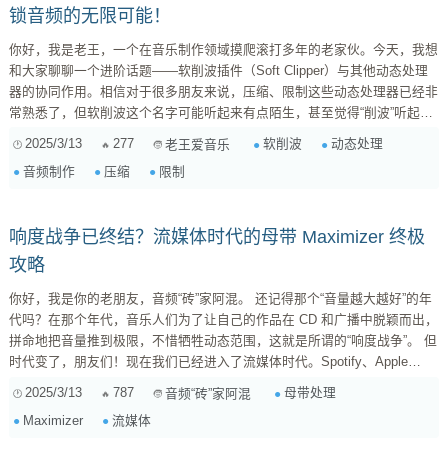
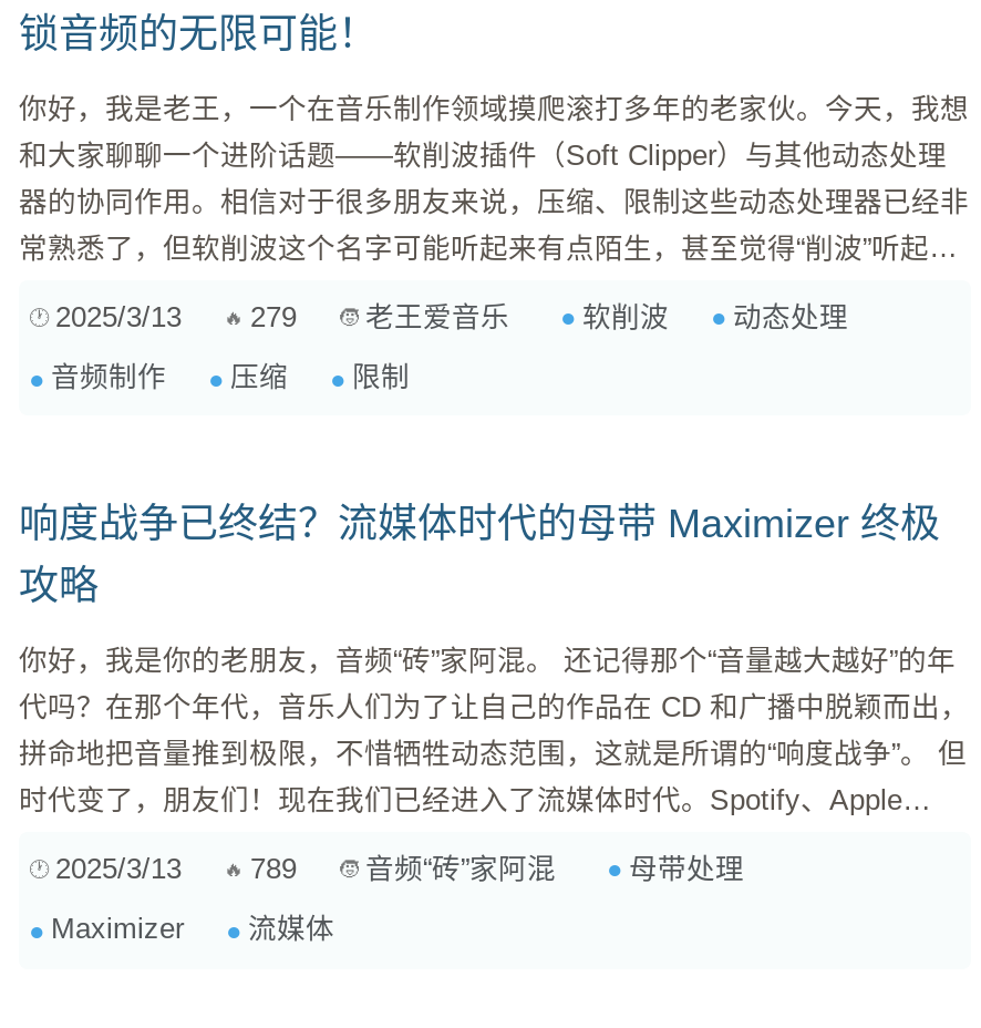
- 277
+ 279

- 787
+ 789
